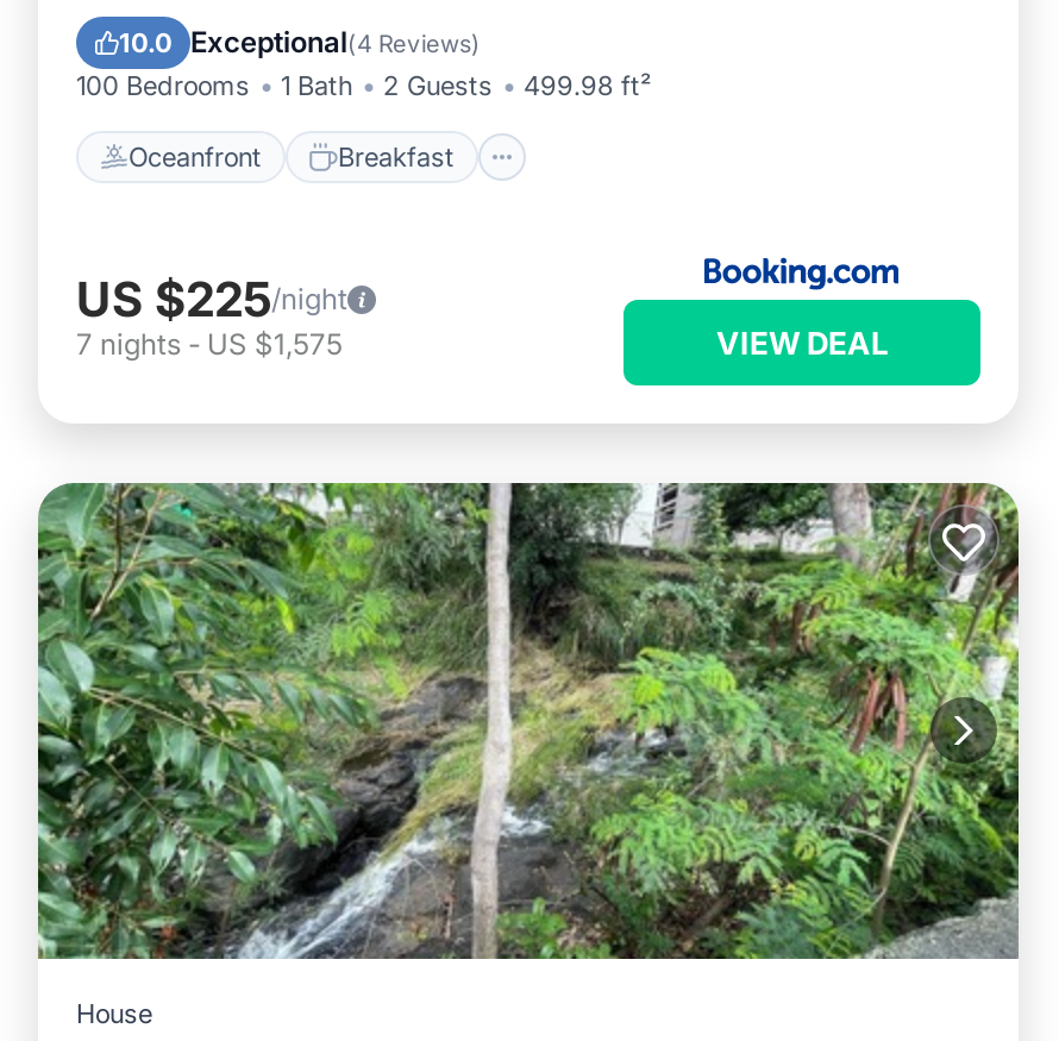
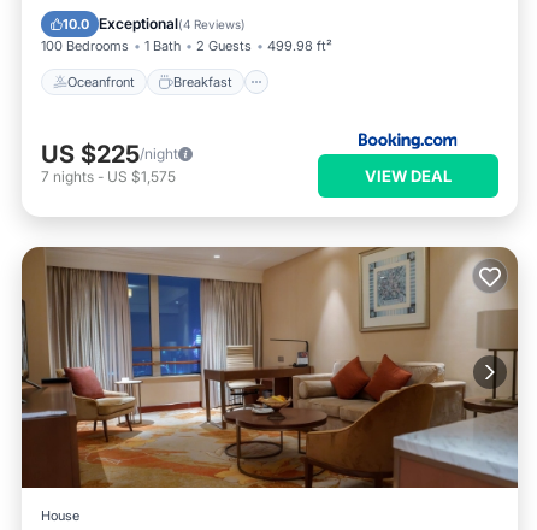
- [image]
+ [image]
